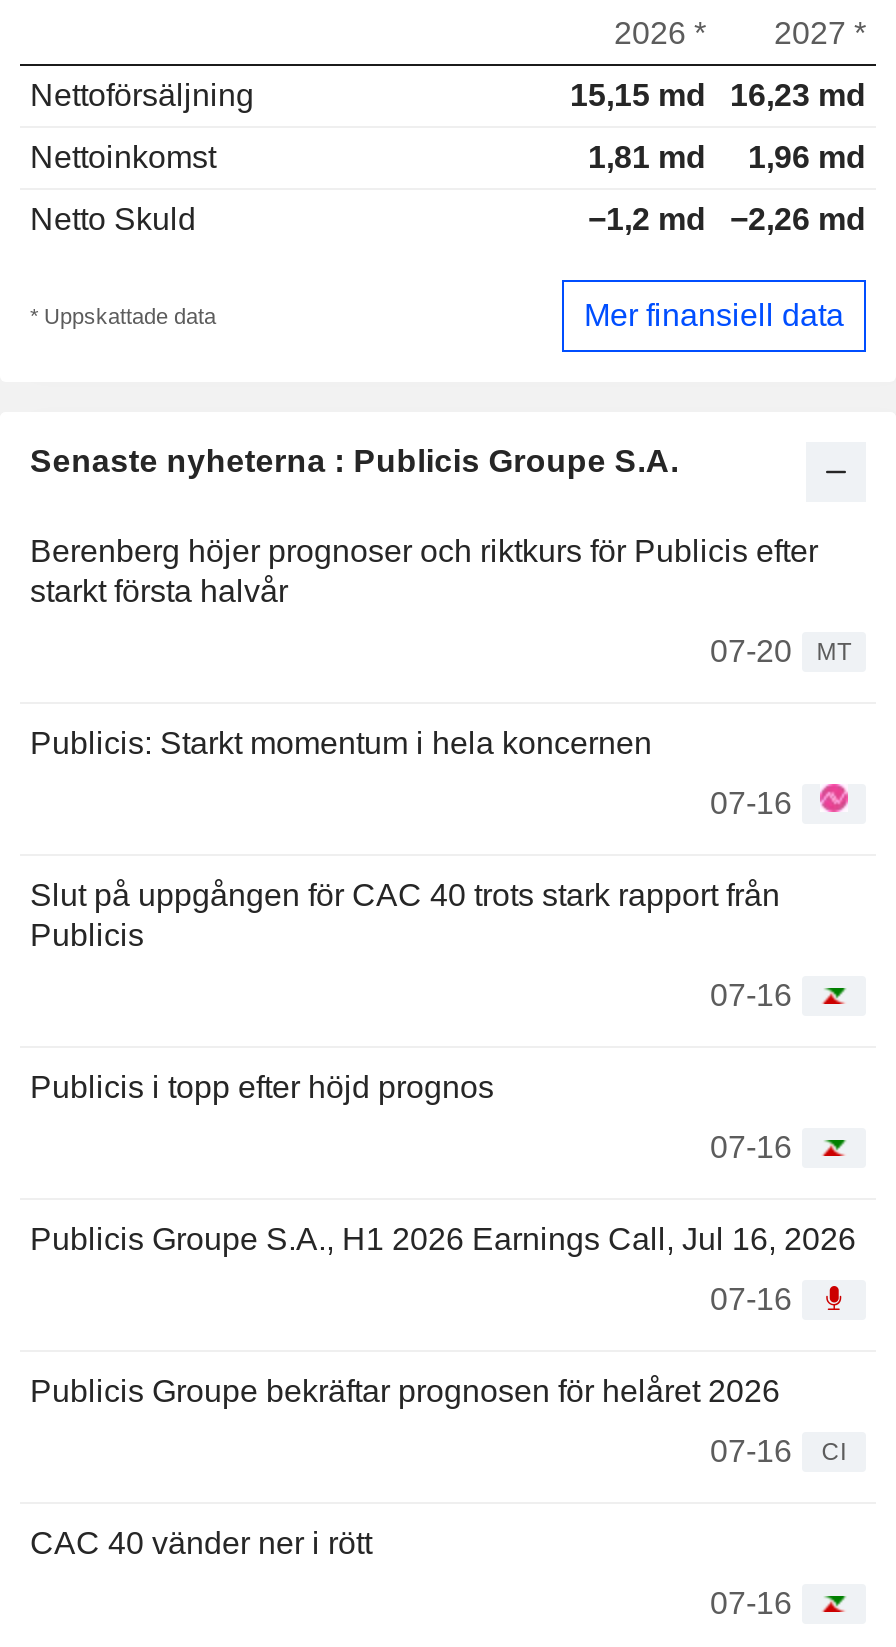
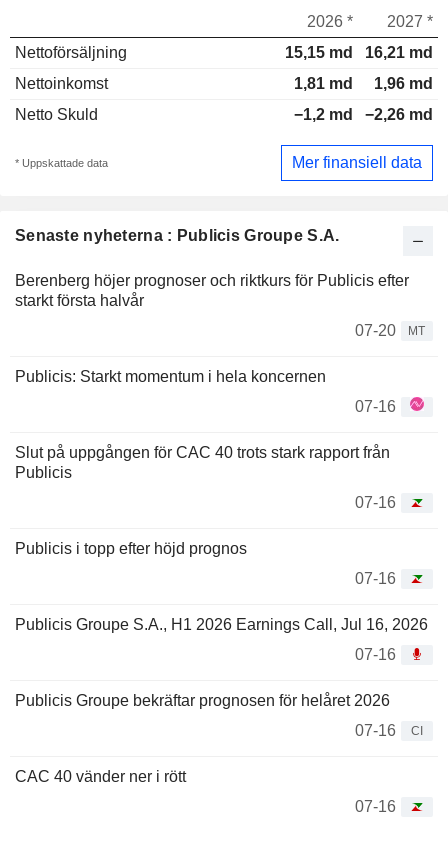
- 15,15 md 16,23 md
+ 15,15 md 16,21 md
